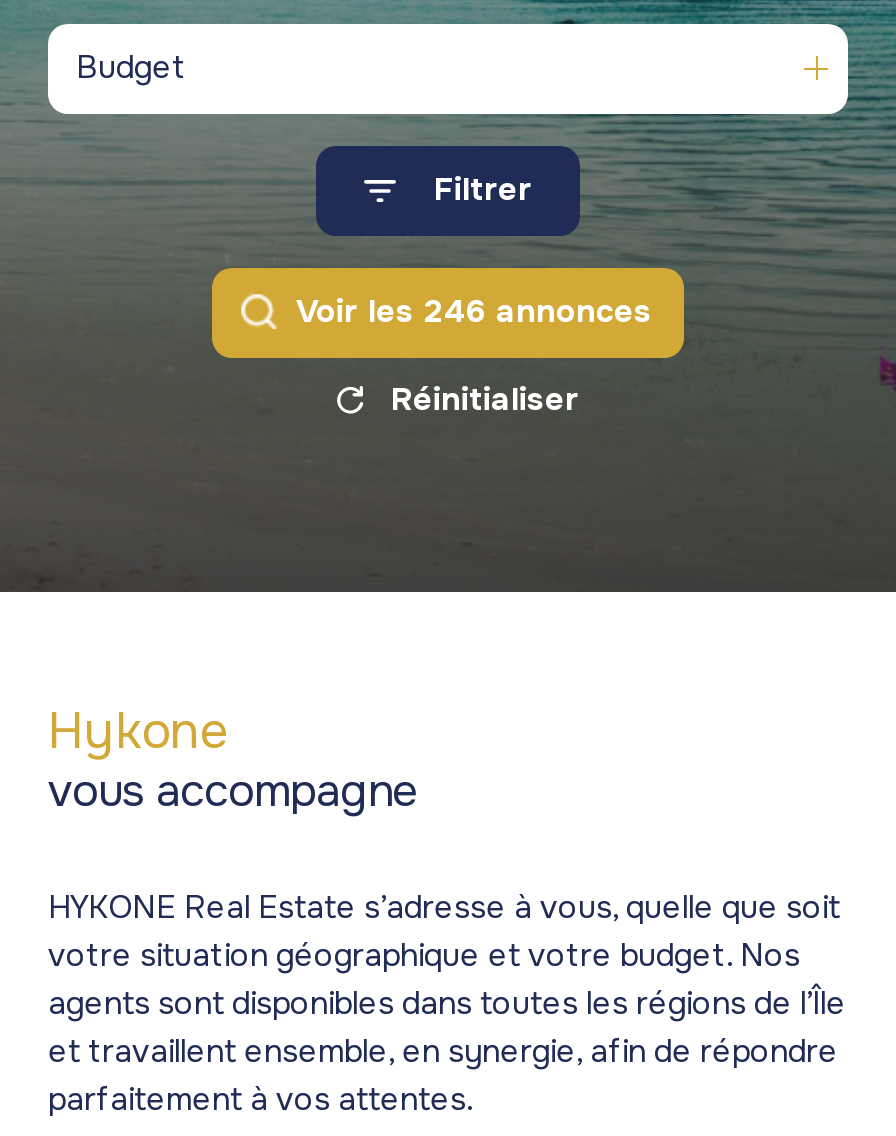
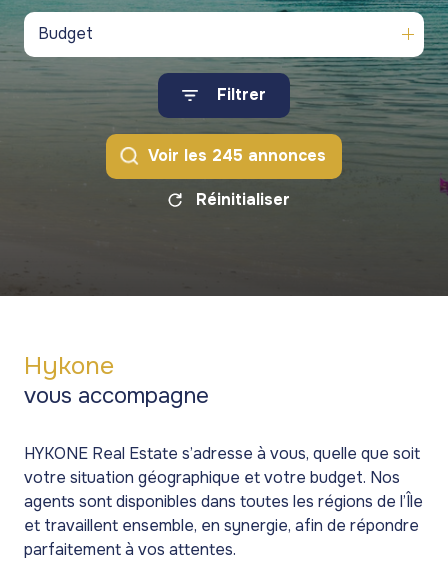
- Voir les 246 annonces
+ Voir les 245 annonces
